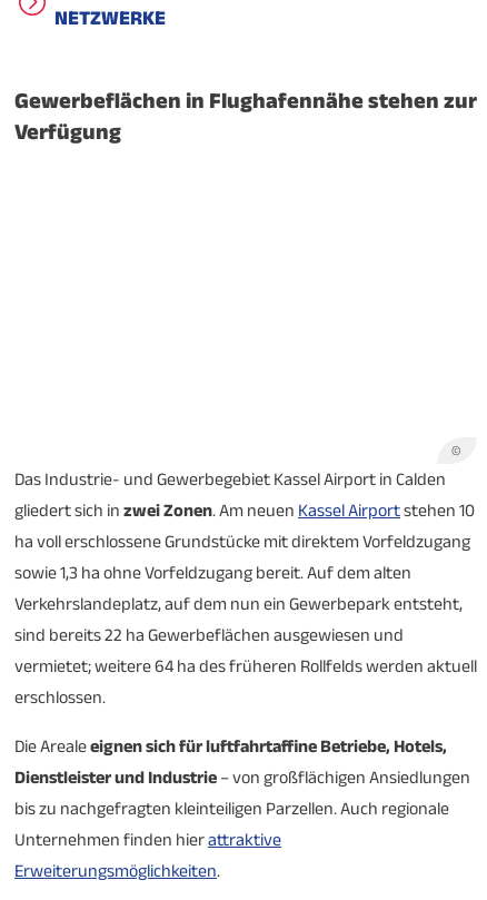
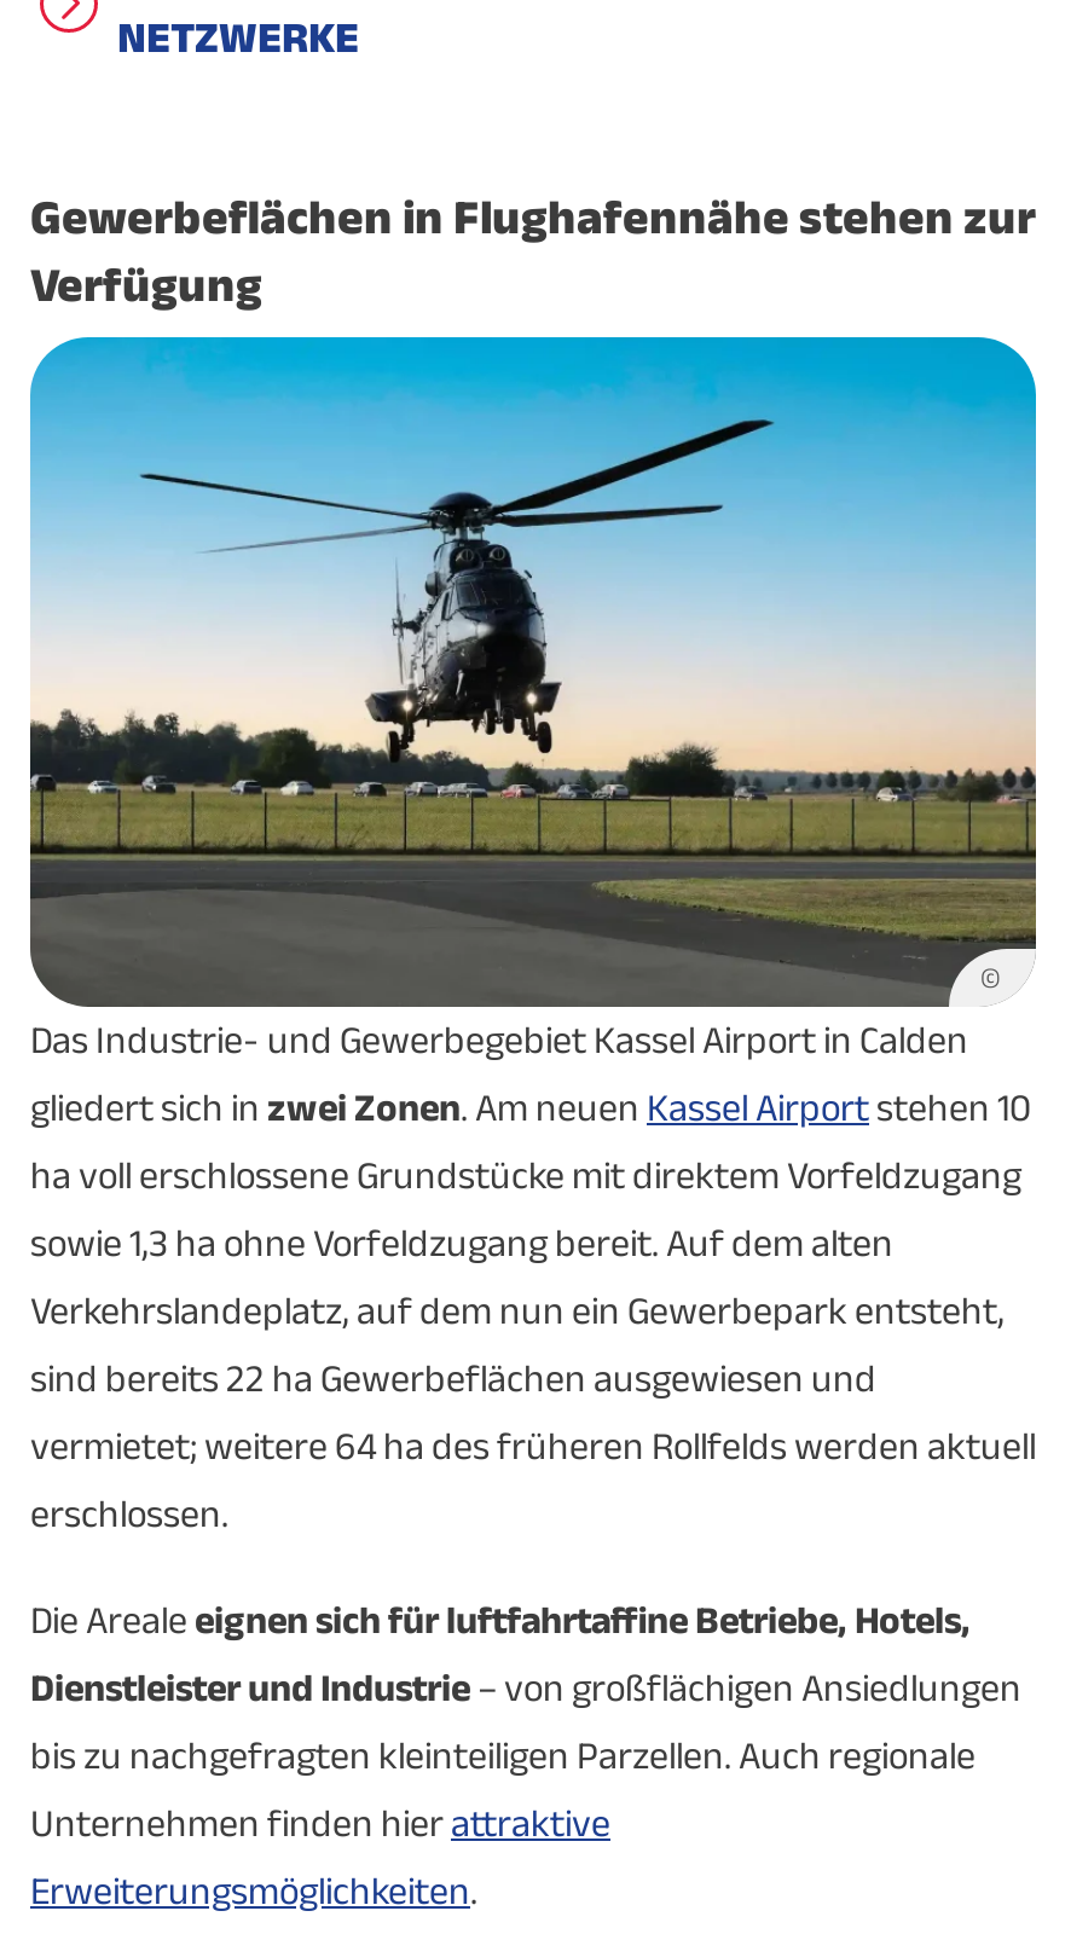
+ [image]
